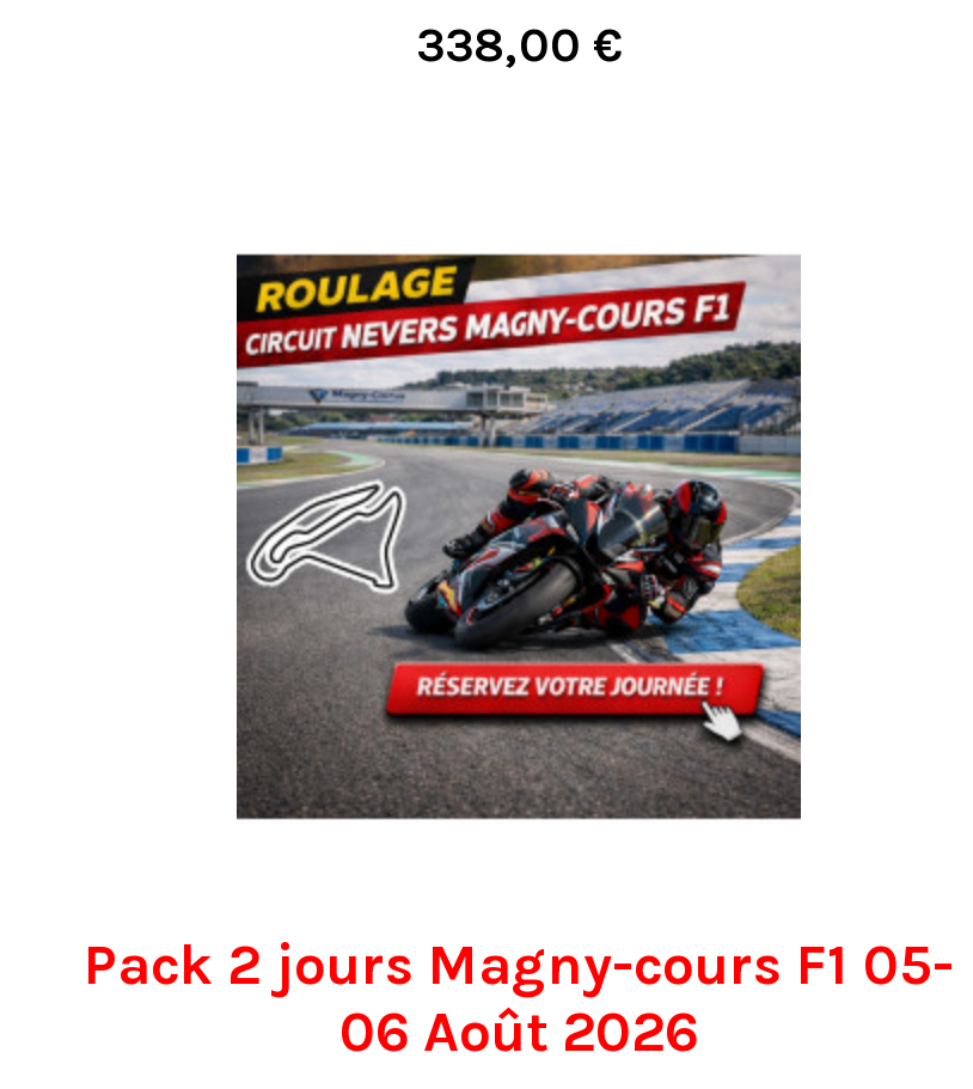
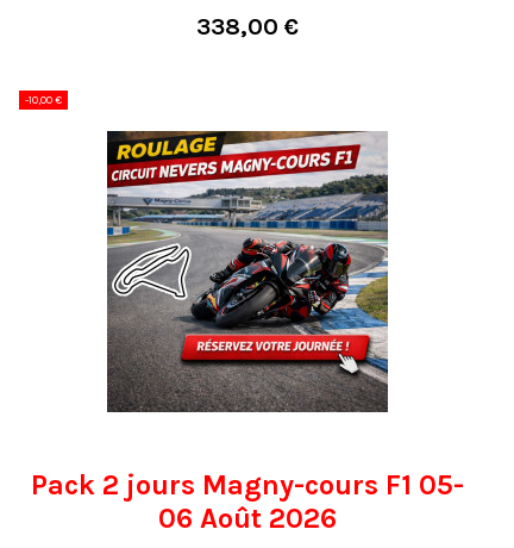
+ -10,00 €
